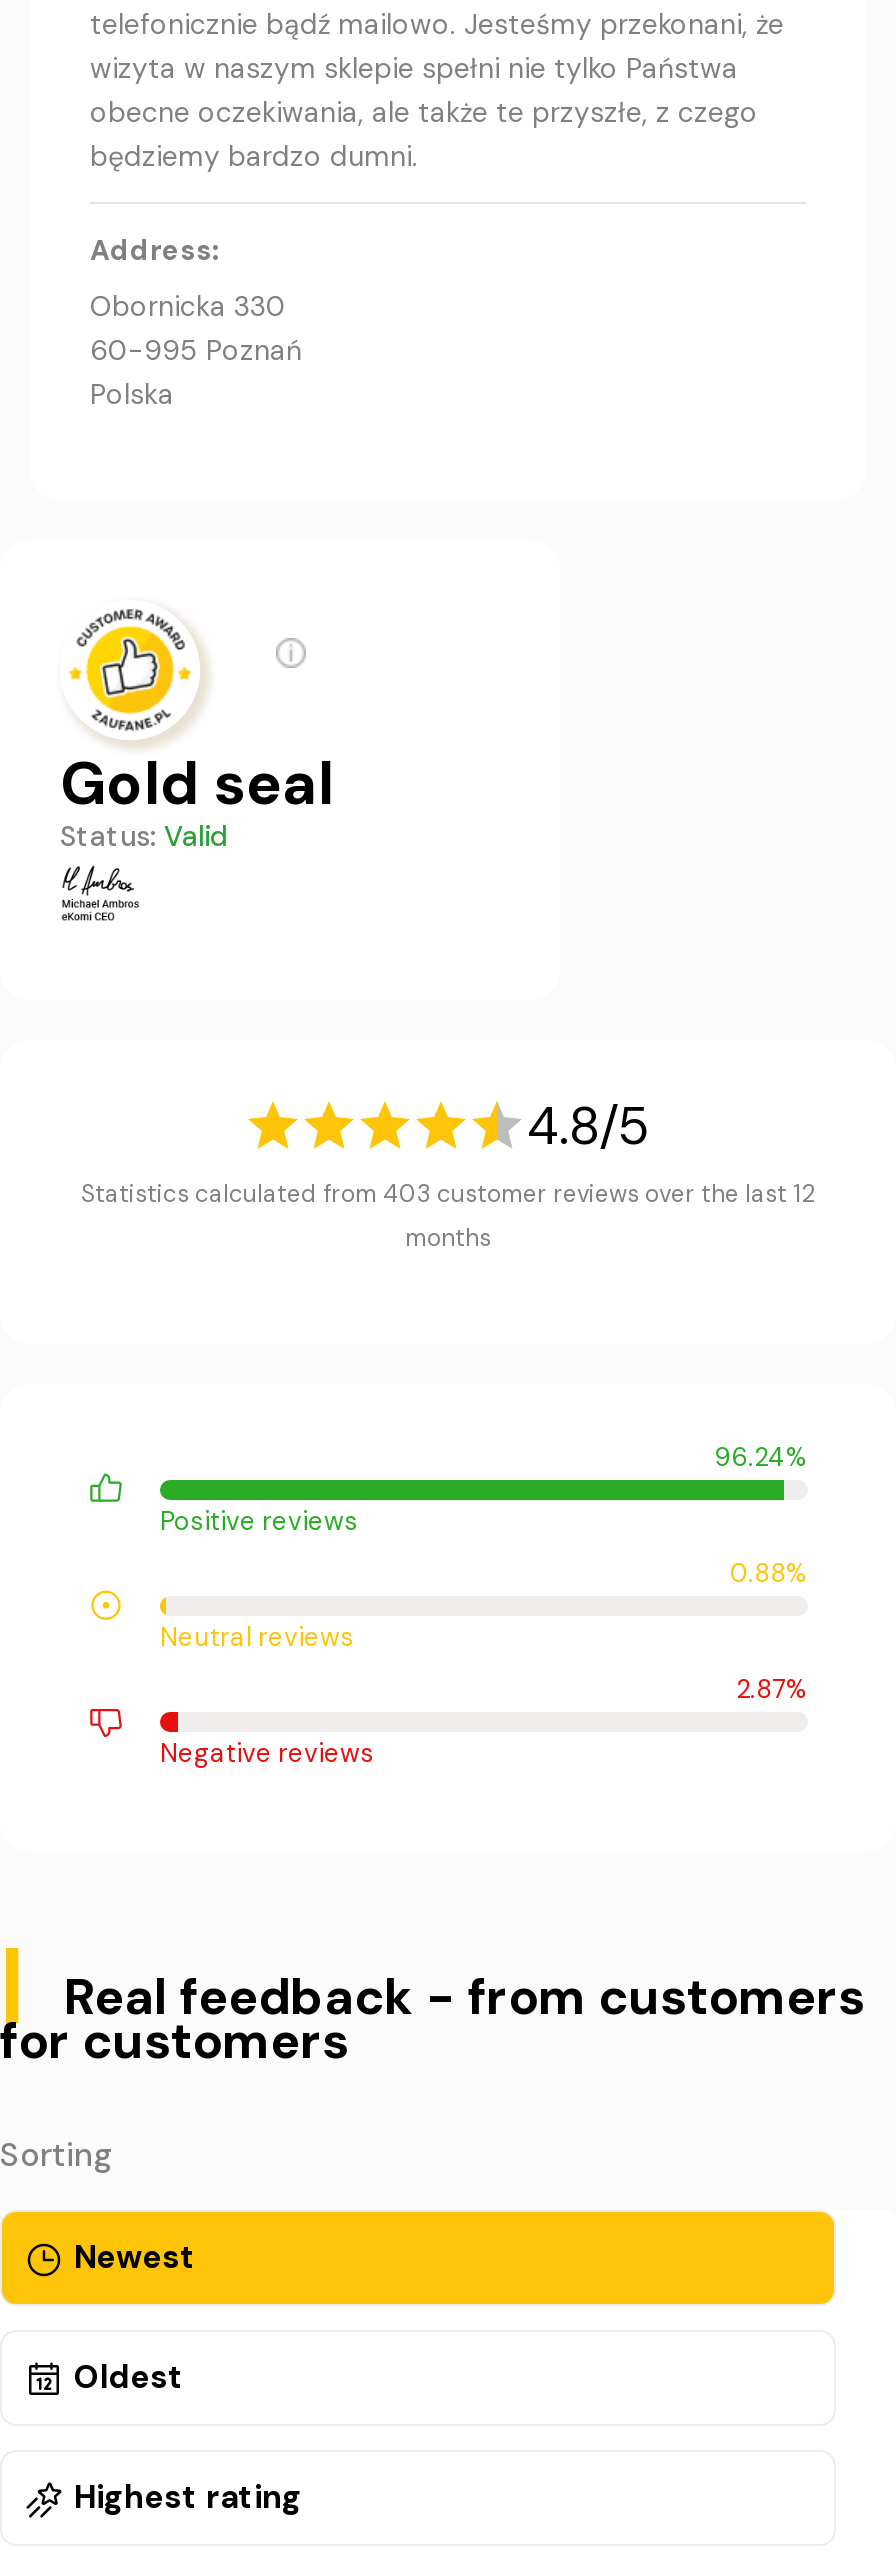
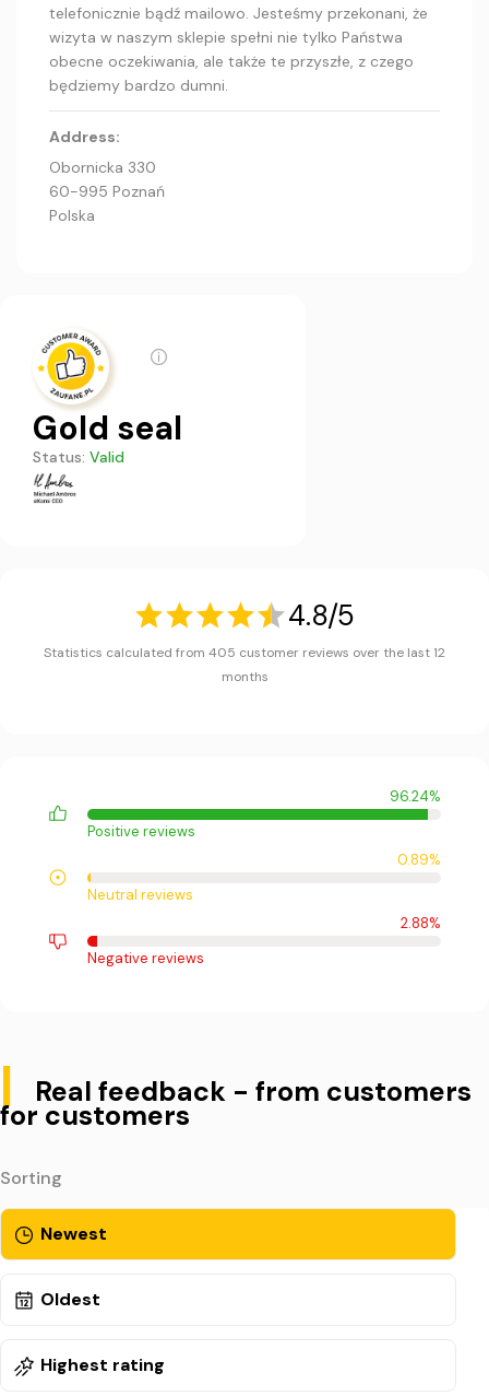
- Statistics calculated from 403 customer reviews over the last 12
+ Statistics calculated from 405 customer reviews over the last 12

- 0.88%
+ 0.89%

- 2.87%
+ 2.88%
